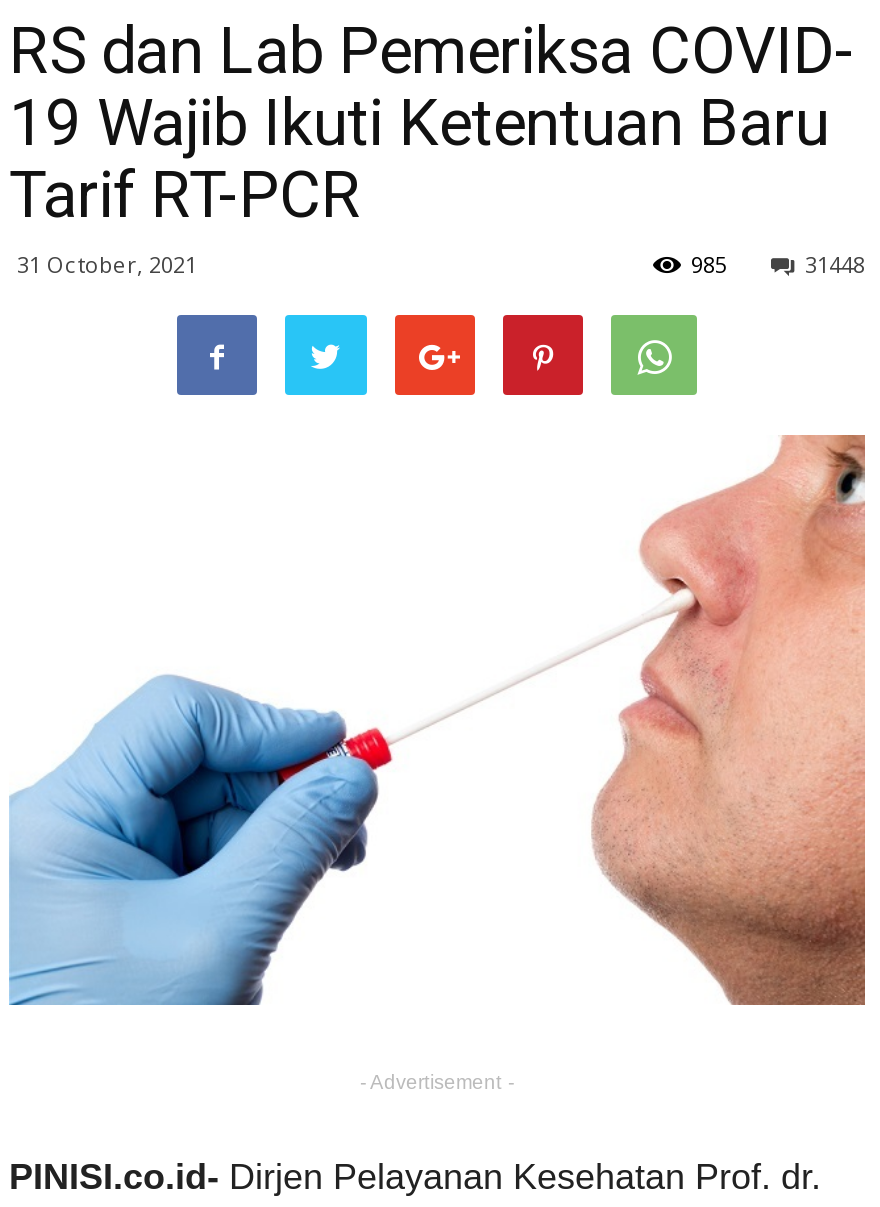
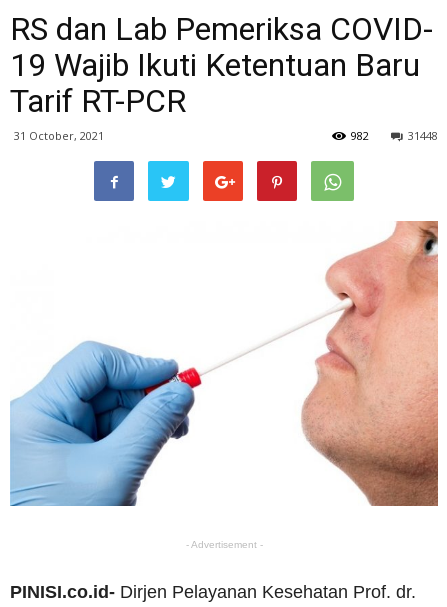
- 985
+ 982
